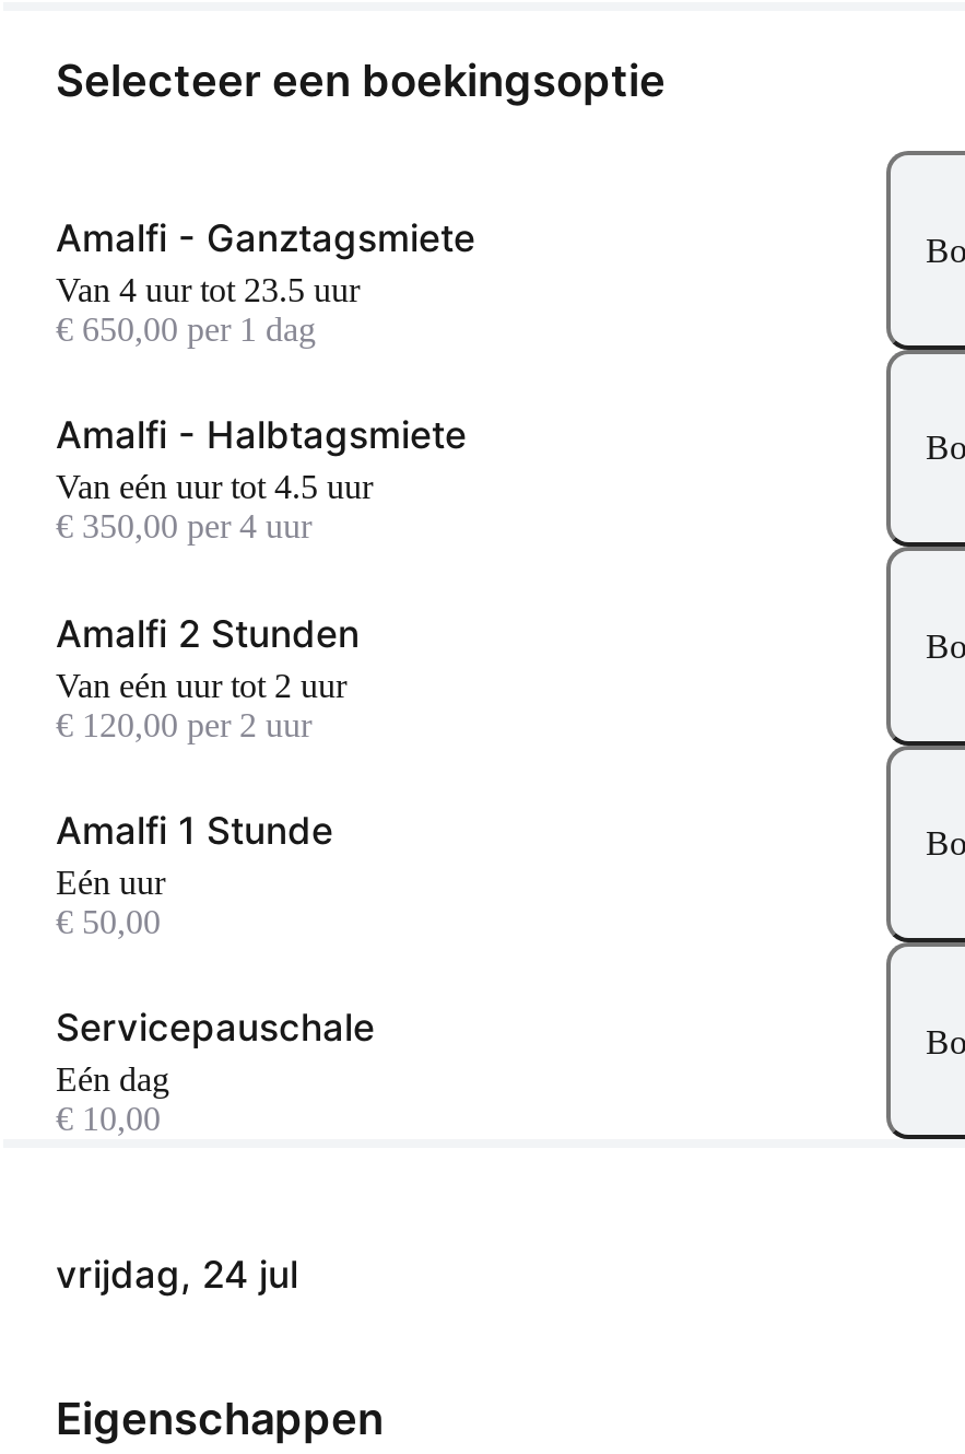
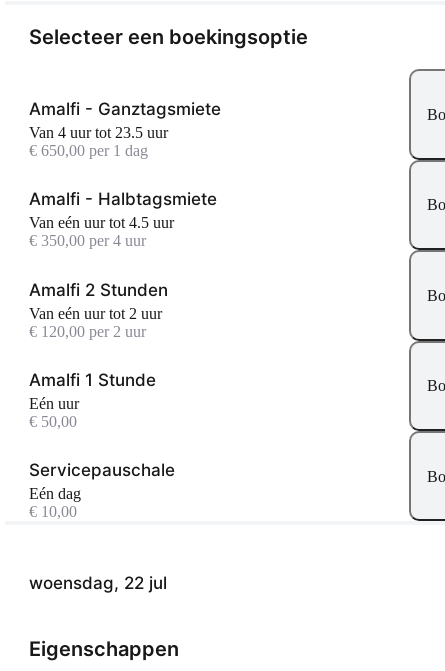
- vrijdag, 24 jul
+ woensdag, 22 jul
